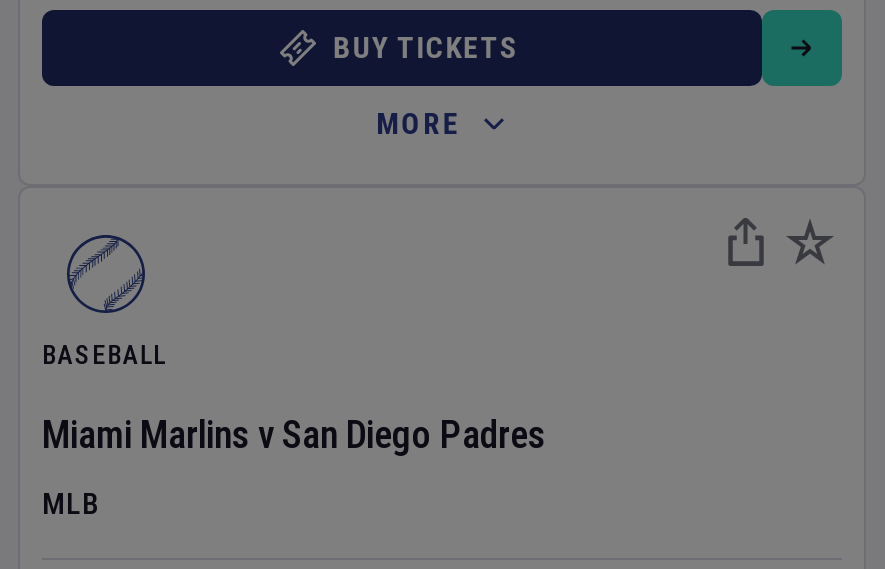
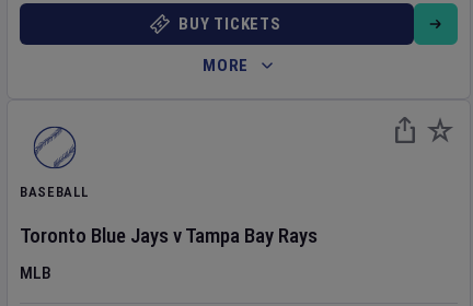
- Miami Marlins v San Diego Padres
+ Toronto Blue Jays v Tampa Bay Rays
